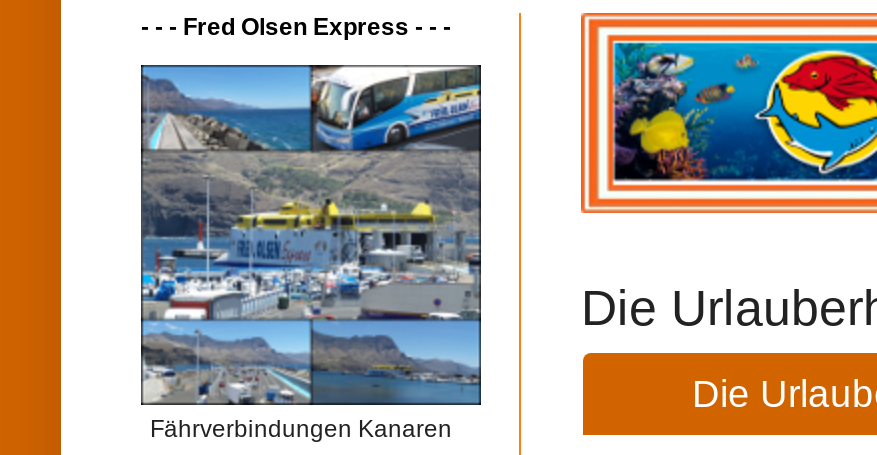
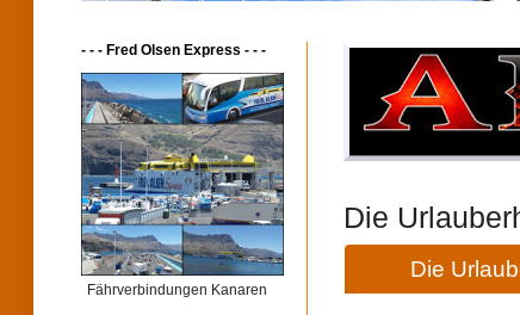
- [image]
+ [image]
